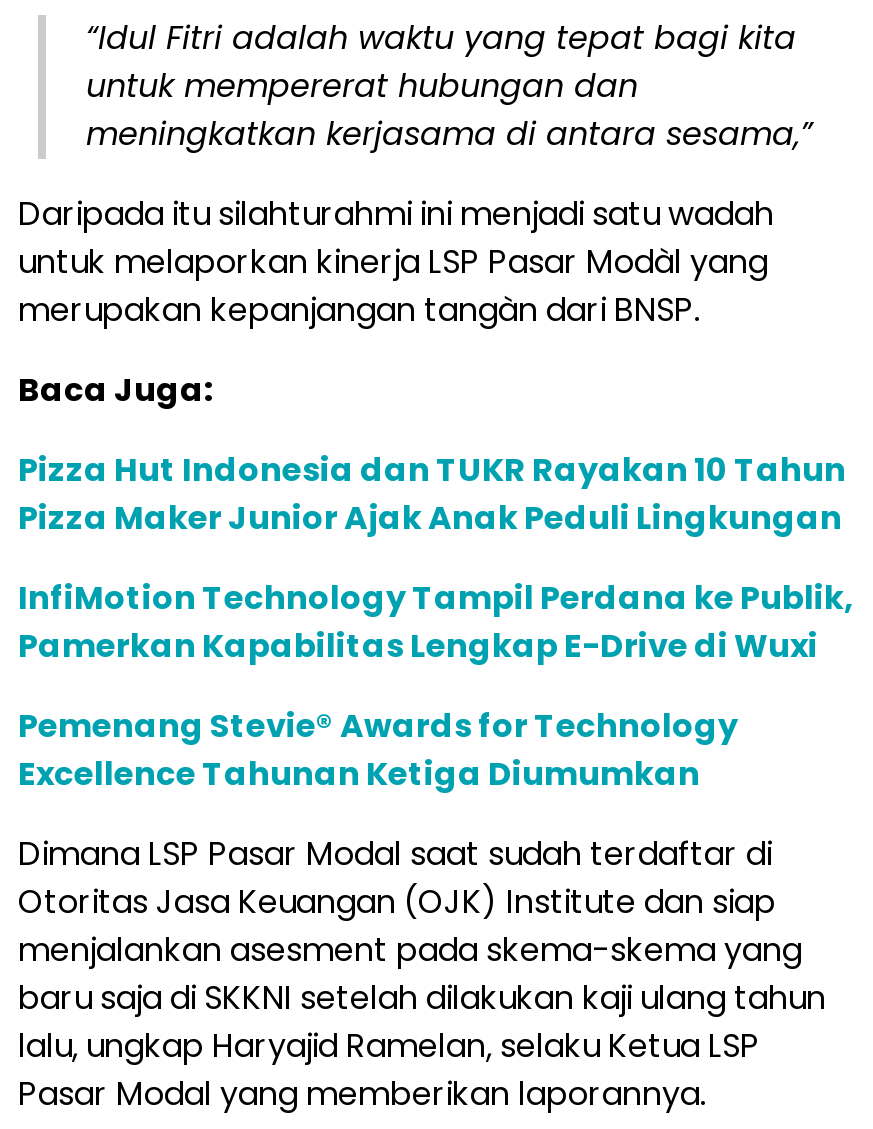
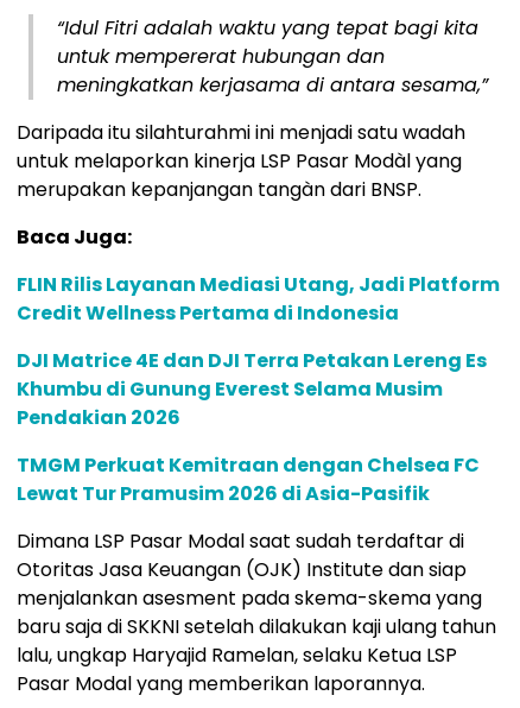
- Pizza Hut Indonesia dan TUKR Rayakan 10 Tahun
- Pizza Maker Junior Ajak Anak Peduli Lingkungan
+ FLIN Rilis Layanan Mediasi Utang, Jadi Platform
+ Credit Wellness Pertama di Indonesia

- InfiMotion Technology Tampil Perdana ke Publik,
- Pamerkan Kapabilitas Lengkap E-Drive di Wuxi
+ DJI Matrice 4E dan DJI Terra Petakan Lereng Es
+ Khumbu di Gunung Everest Selama Musim
+ Pendakian 2026

- Pemenang Stevie® Awards for Technology
- Excellence Tahunan Ketiga Diumumkan
+ TMGM Perkuat Kemitraan dengan Chelsea FC
+ Lewat Tur Pramusim 2026 di Asia-Pasifik
